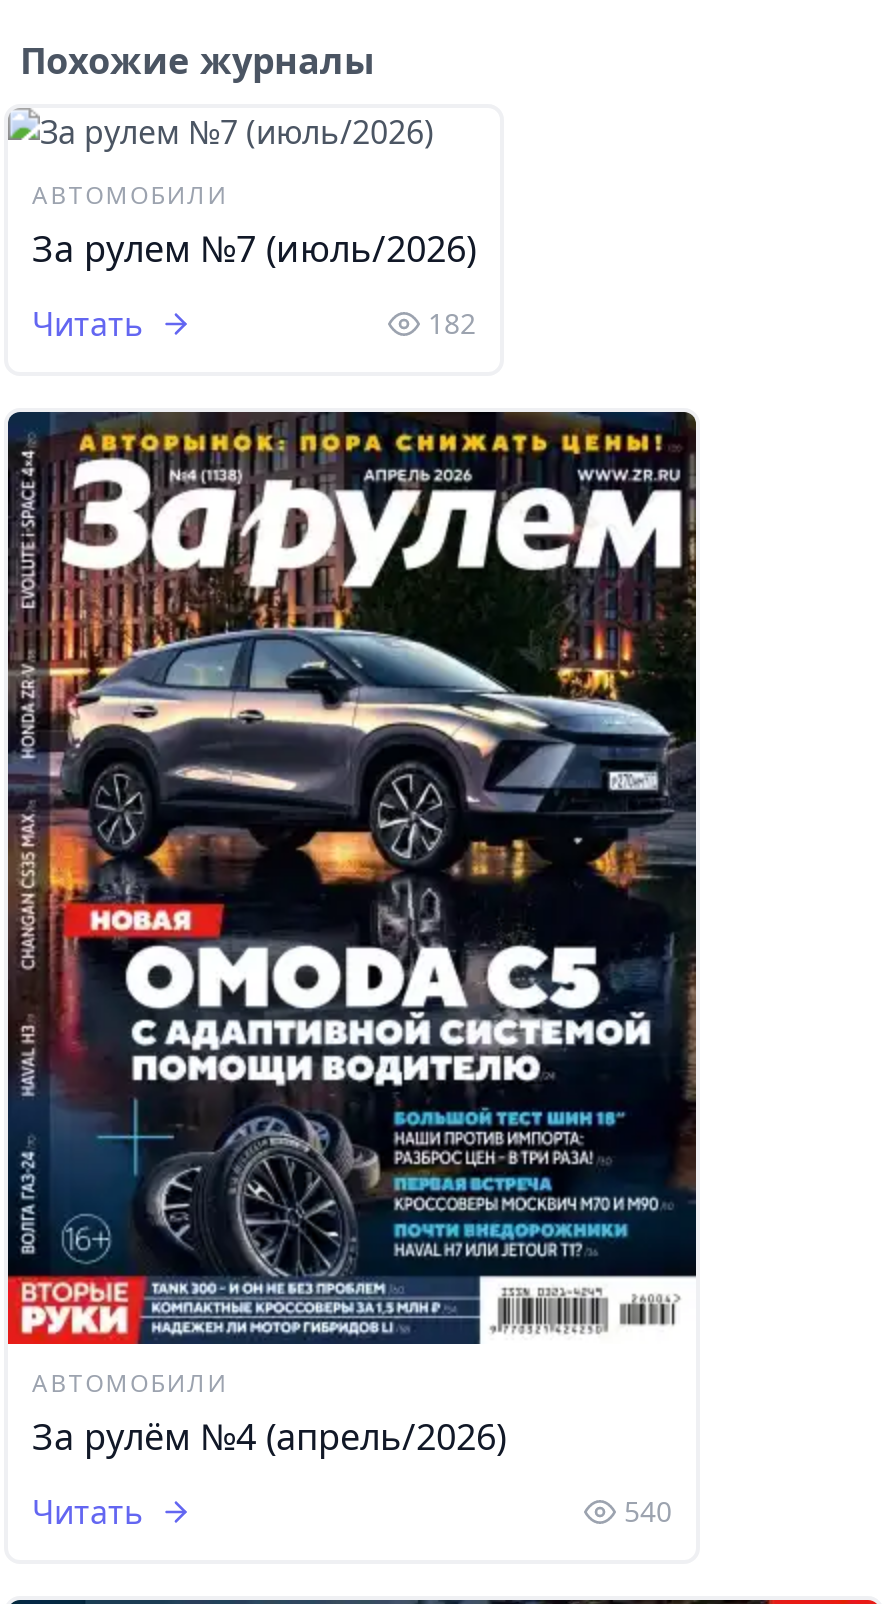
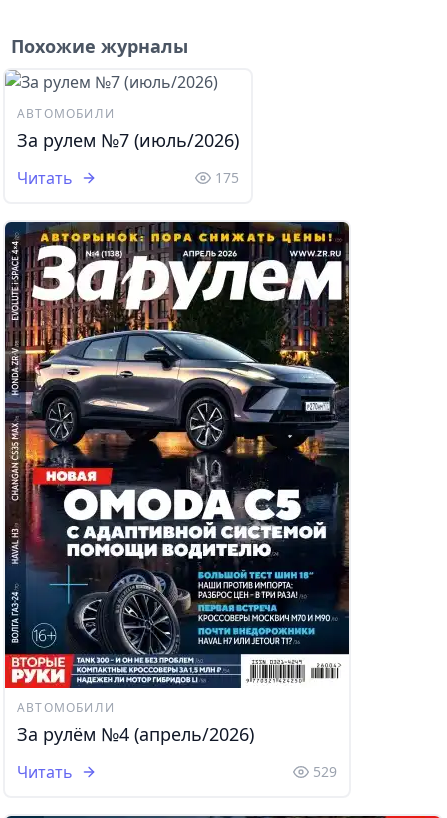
- 182
+ 175

- 540
+ 529
